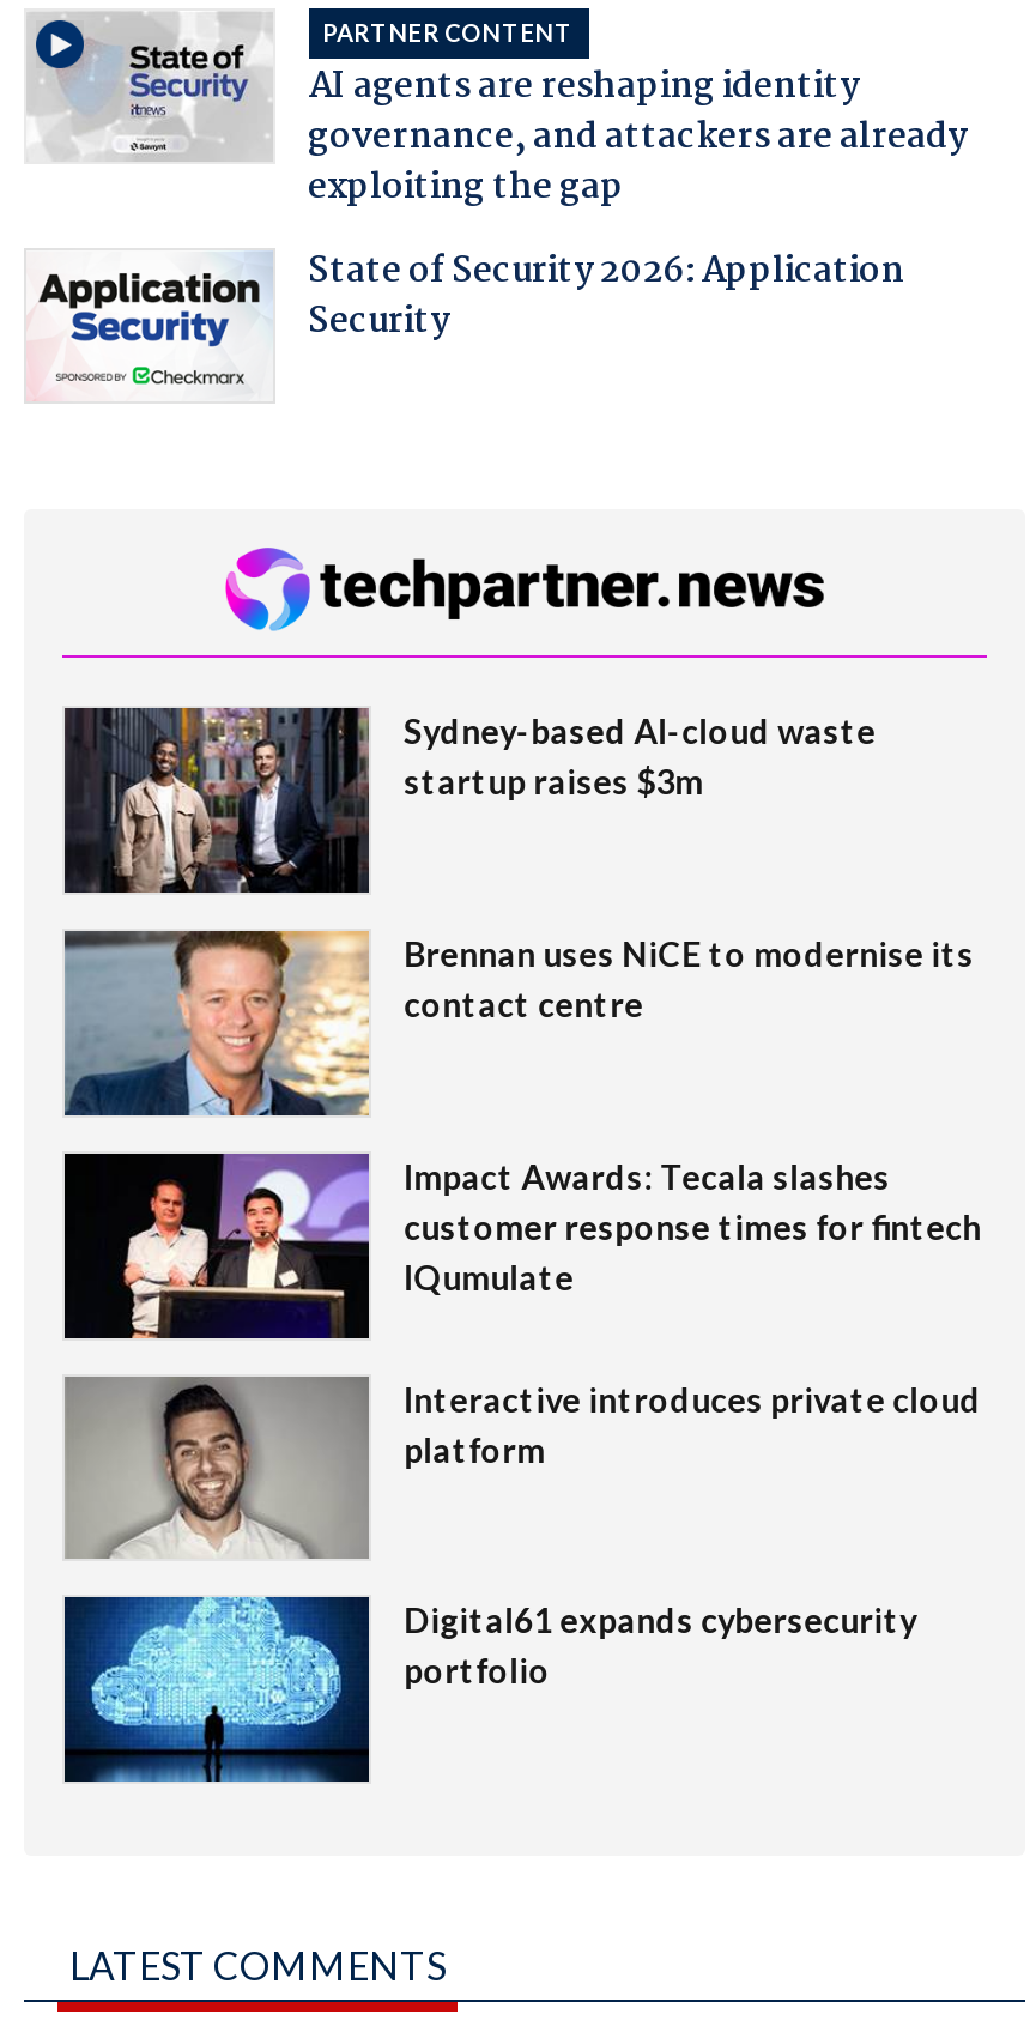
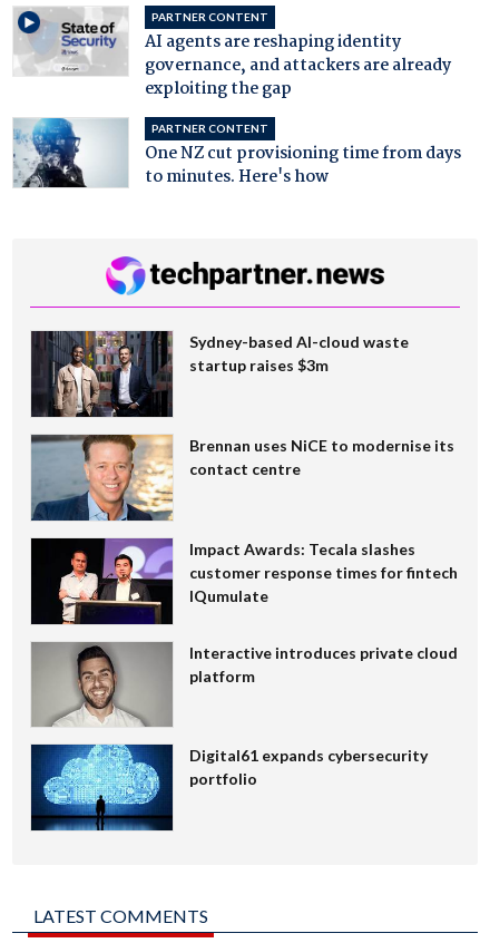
- [image]
- State of Security 2026: Application
- Security
+ [image]
+ PARTNER CONTENT
+ One NZ cut provisioning time from days
+ to minutes. Here's how
